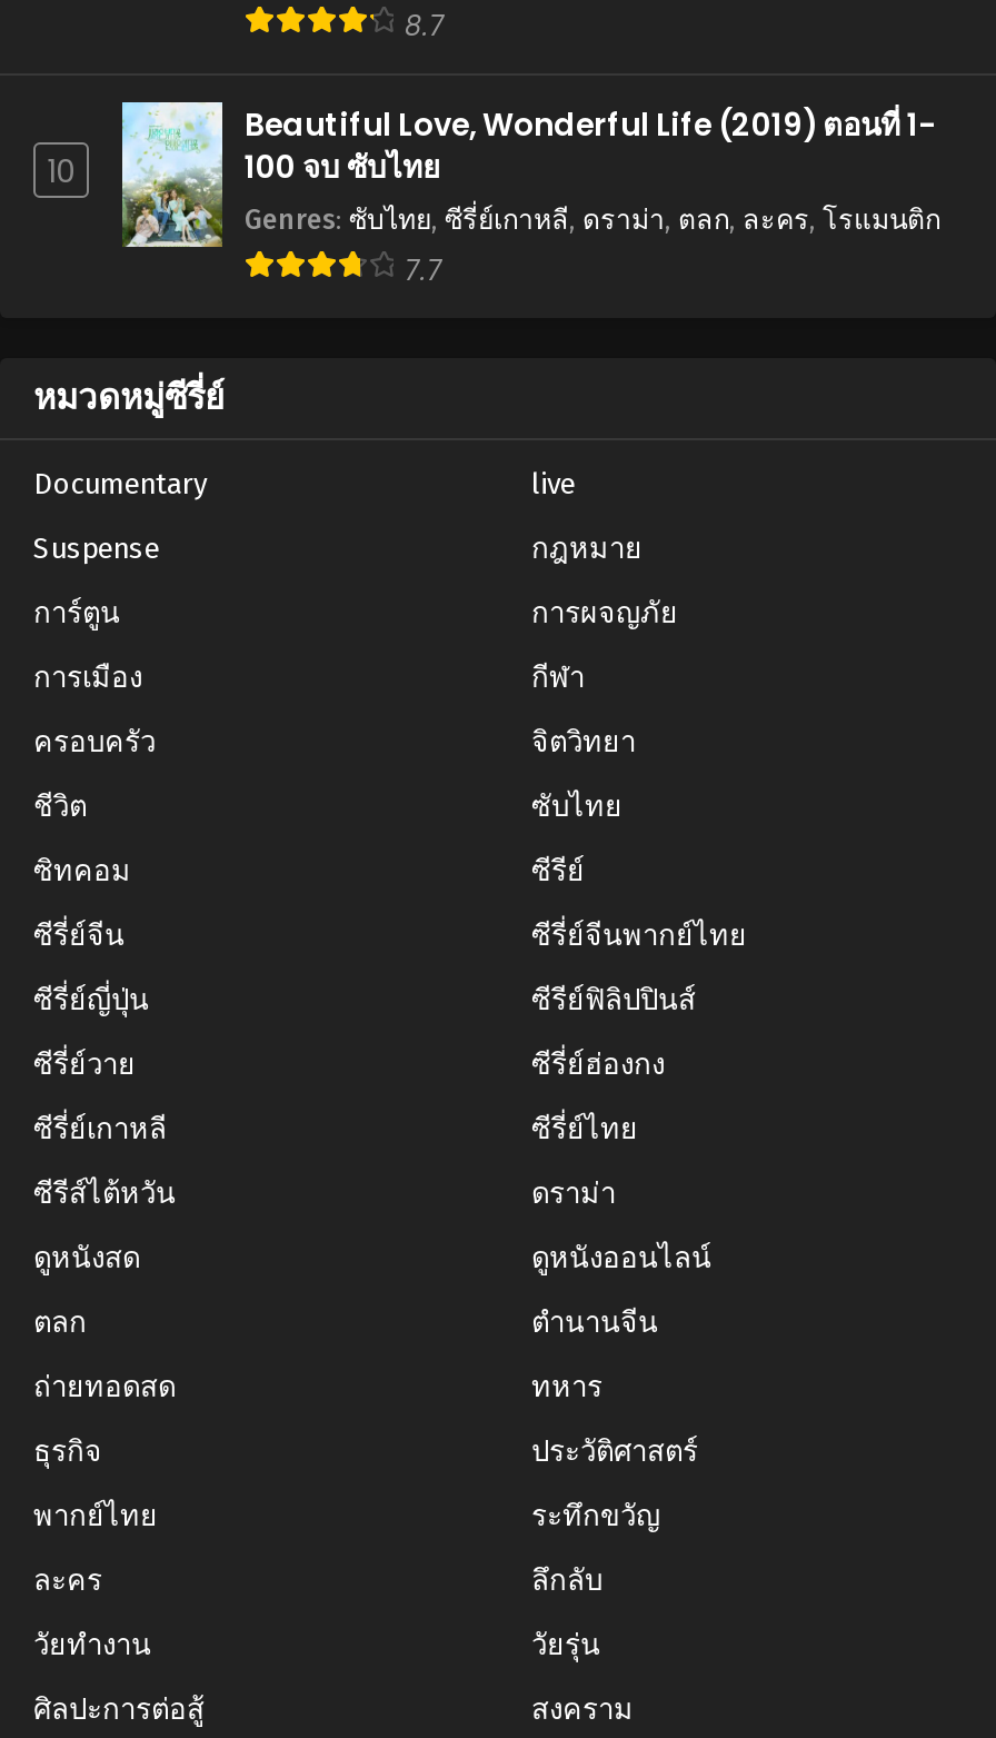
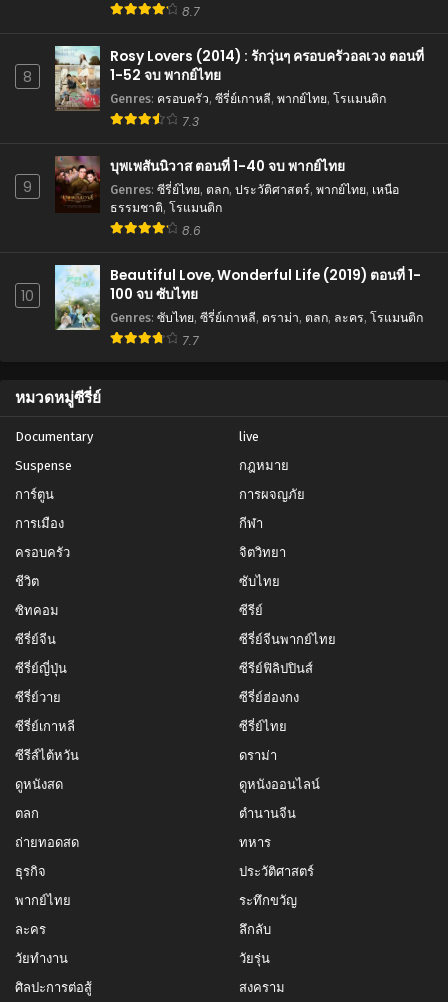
+ 8

+ [image]
+ Rosy Lovers (2014) : รักวุ่นๆ ครอบครัวอลเวง ตอนที่
+ 1-52 จบ พากย์ไทย
+ Genres:ครอบครัว,ซีรี่ย์เกาหลี,พากย์ไทย,โรแมนติก
+ 7.3
+ 9

+ [image]
+ บุพเพสันนิวาส ตอนที่ 1-40 จบ พากย์ไทย
+ Genres:ซีรี่ย์ไทย,ตลก,ประวัติศาสตร์,พากย์ไทย,เหนือ
+ ธรรมชาติ,โรแมนติก
+ 8.6
